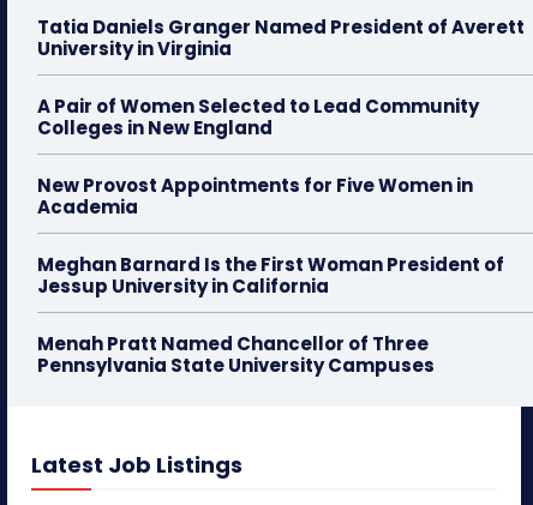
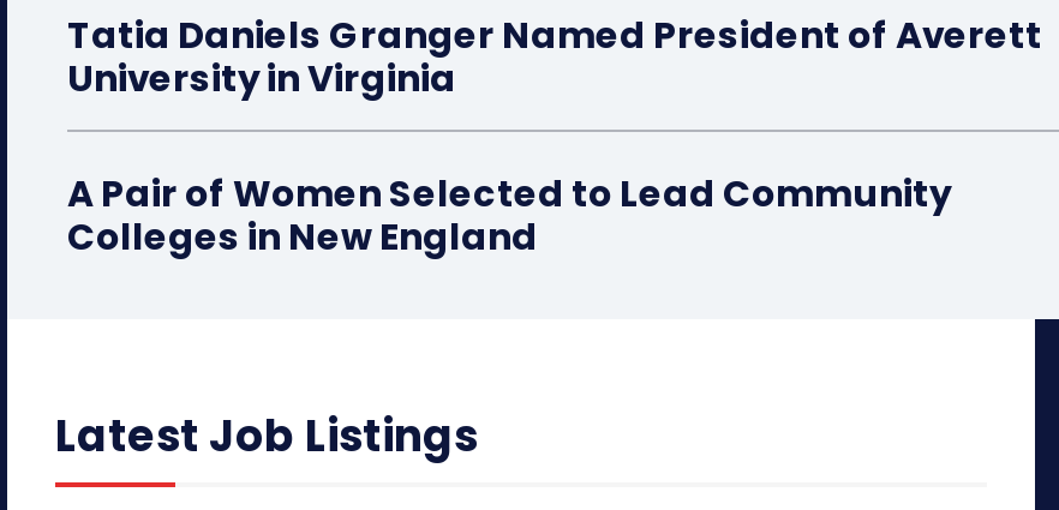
- New Provost Appointments for Five Women in
- Academia
- Meghan Barnard Is the First Woman President of
- Jessup University in California
- Menah Pratt Named Chancellor of Three
- Pennsylvania State University Campuses
